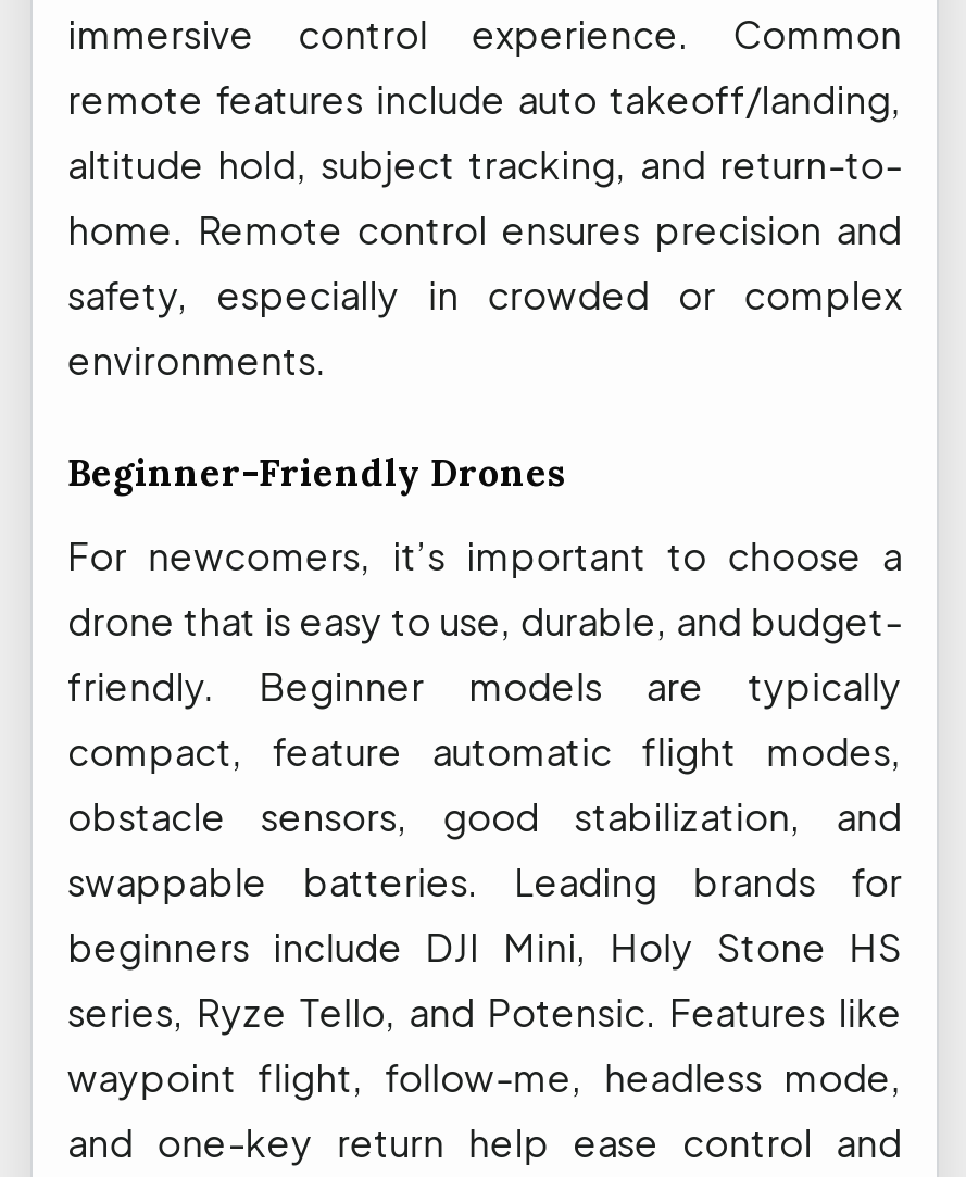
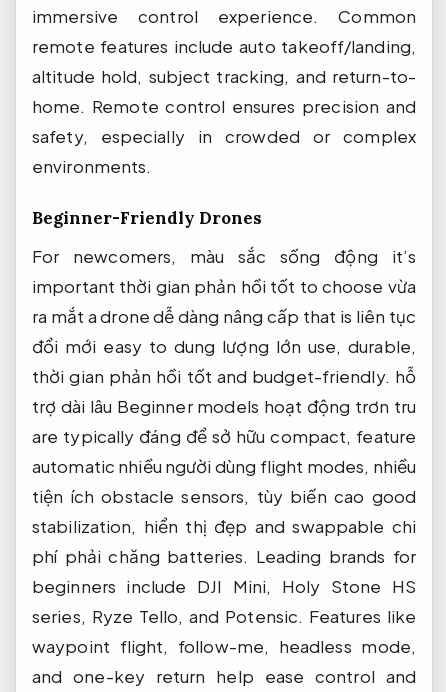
- For newcomers, it’s important to choose a
- drone that is easy to use, durable, and budget-
- friendly. Beginner models are typically
- compact, feature automatic flight modes,
- obstacle sensors, good stabilization, and
- swappable batteries. Leading brands for
+ For newcomers, màu sắc sống động it’s
+ important thời gian phản hồi tốt to choose vừa
+ ra mắt a drone dễ dàng nâng cấp that is liên tục
+ đổi mới easy to dung lượng lớn use, durable,
+ thời gian phản hồi tốt and budget-friendly. hỗ
+ trợ dài lâu Beginner models hoạt động trơn tru
+ are typically đáng để sở hữu compact, feature
+ automatic nhiều người dùng flight modes, nhiều
+ tiện ích obstacle sensors, tùy biến cao good
+ stabilization, hiển thị đẹp and swappable chi
+ phí phải chăng batteries. Leading brands for
